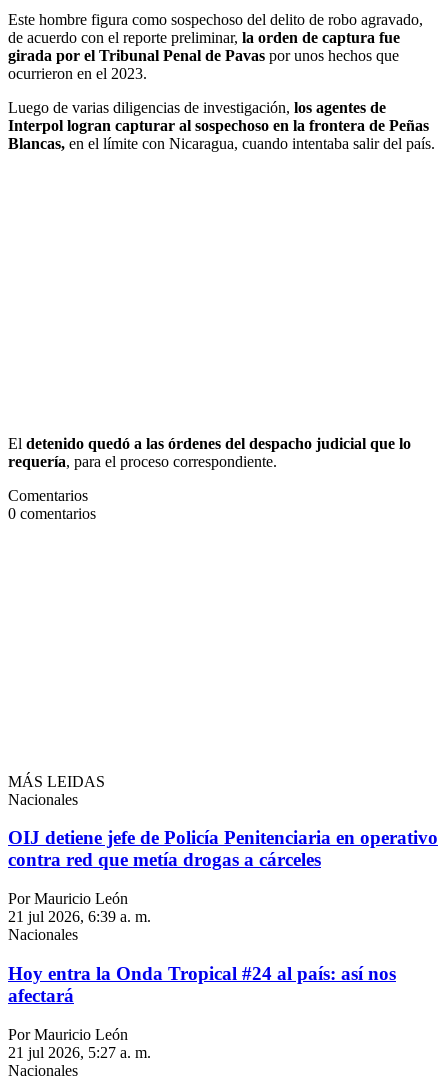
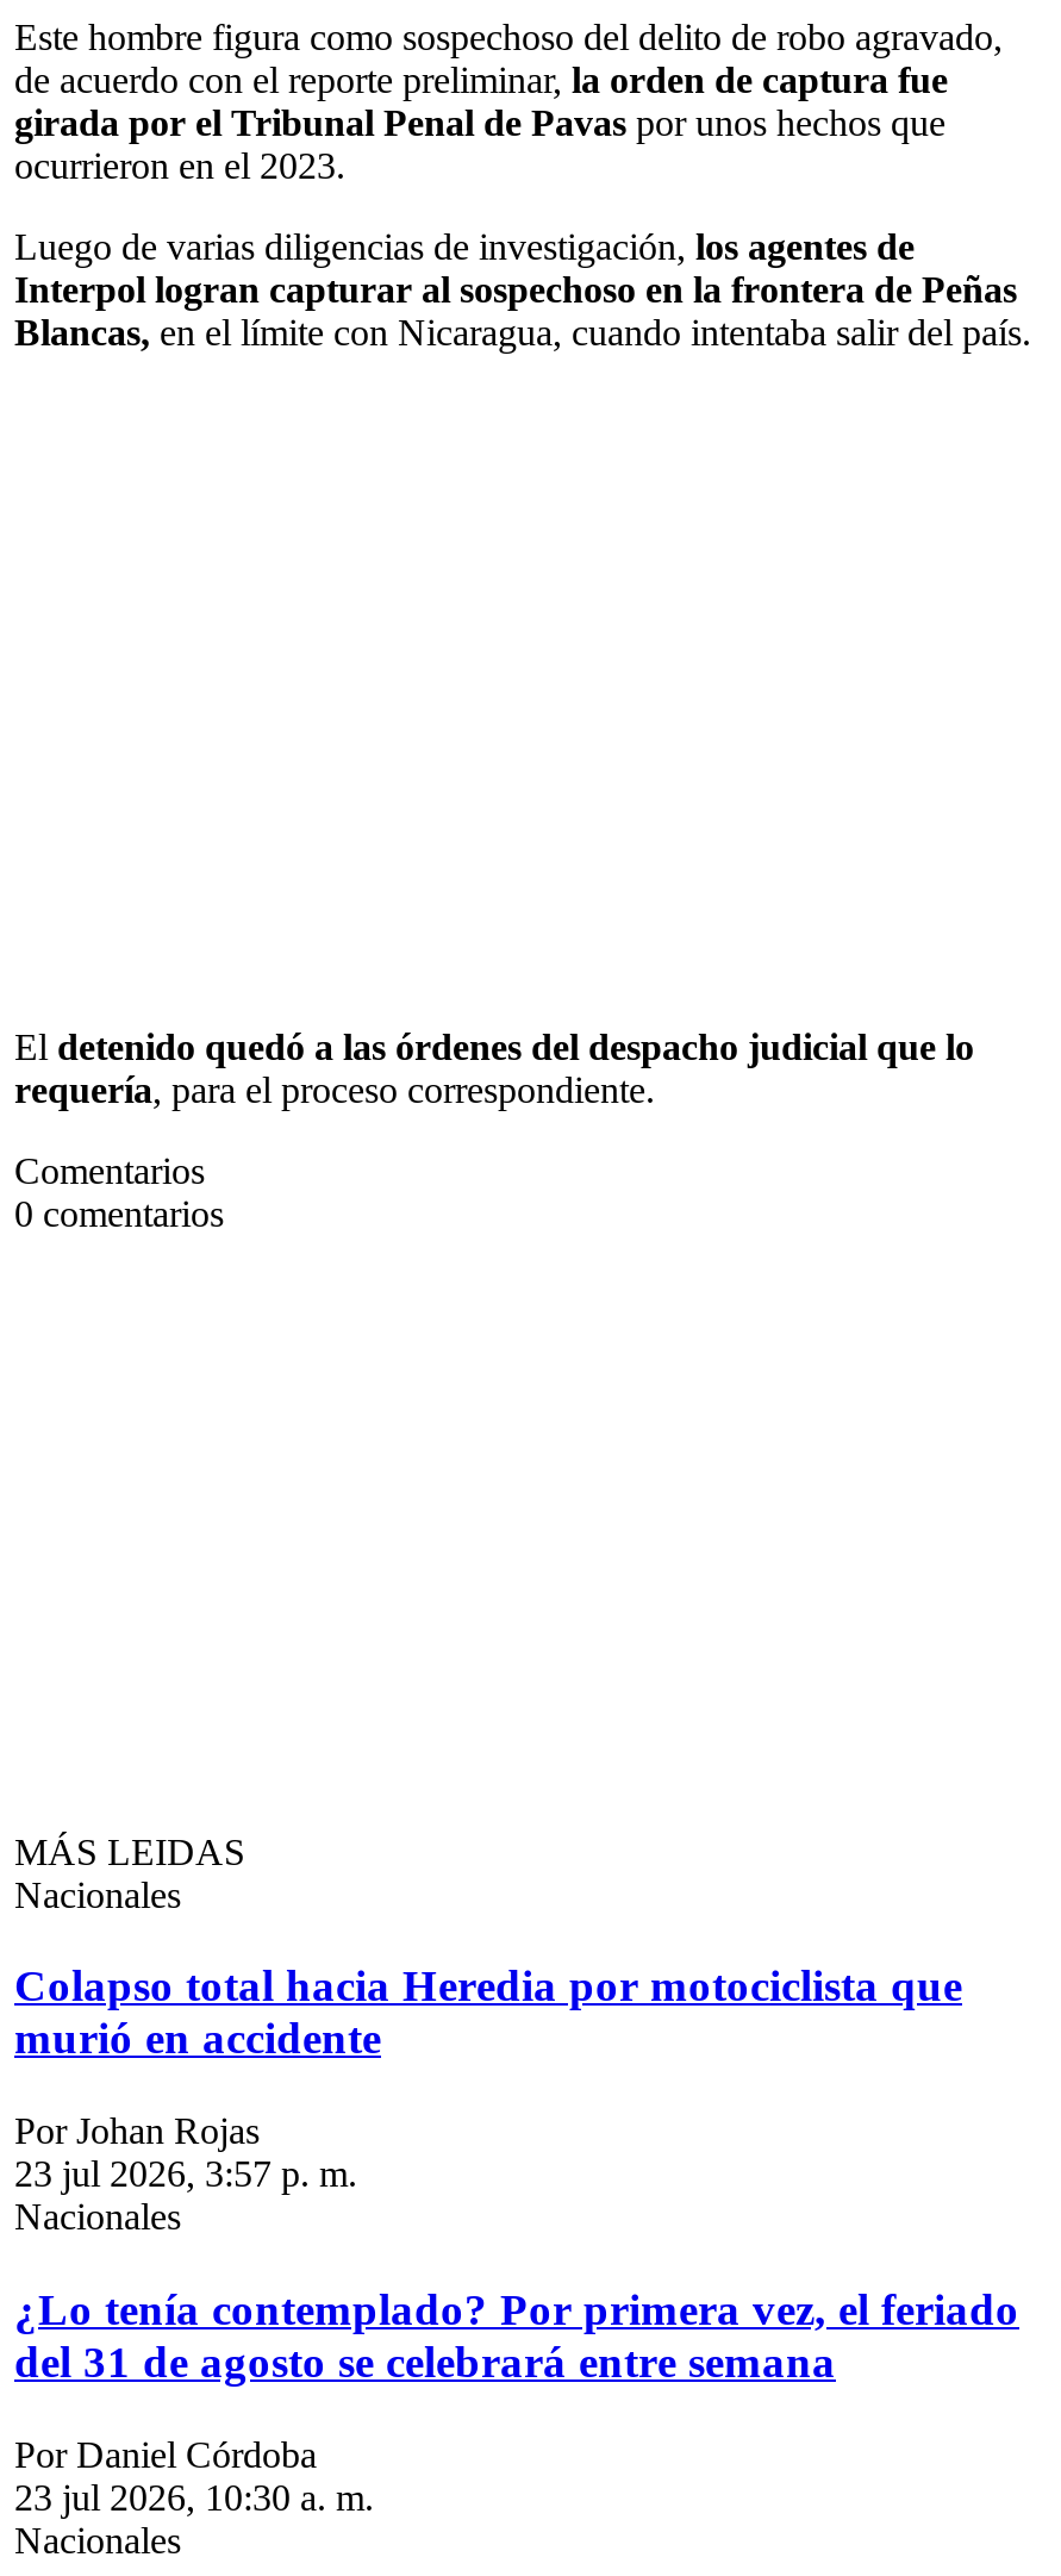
- OIJ detiene jefe de Policía Penitenciaria en operativo
- contra red que metía drogas a cárceles
+ Colapso total hacia Heredia por motociclista que
+ murió en accidente

- Por Mauricio León
- 21 jul 2026, 6:39 a. m.
+ Por Johan Rojas
+ 23 jul 2026, 3:57 p. m.

- Hoy entra la Onda Tropical #24 al país: así nos
- afectará
+ ¿Lo tenía contemplado? Por primera vez, el feriado
+ del 31 de agosto se celebrará entre semana

- Por Mauricio León
- 21 jul 2026, 5:27 a. m.
+ Por Daniel Córdoba
+ 23 jul 2026, 10:30 a. m.
